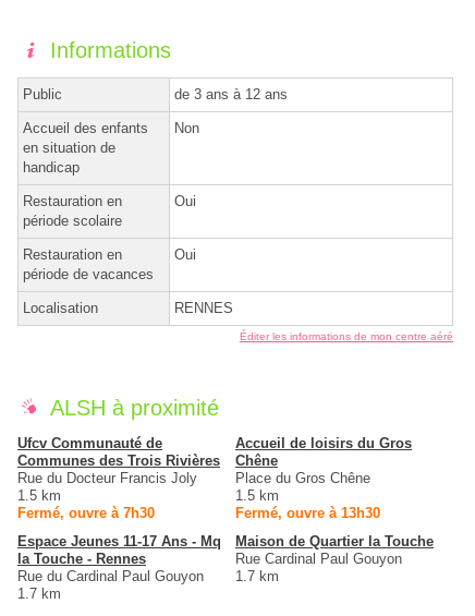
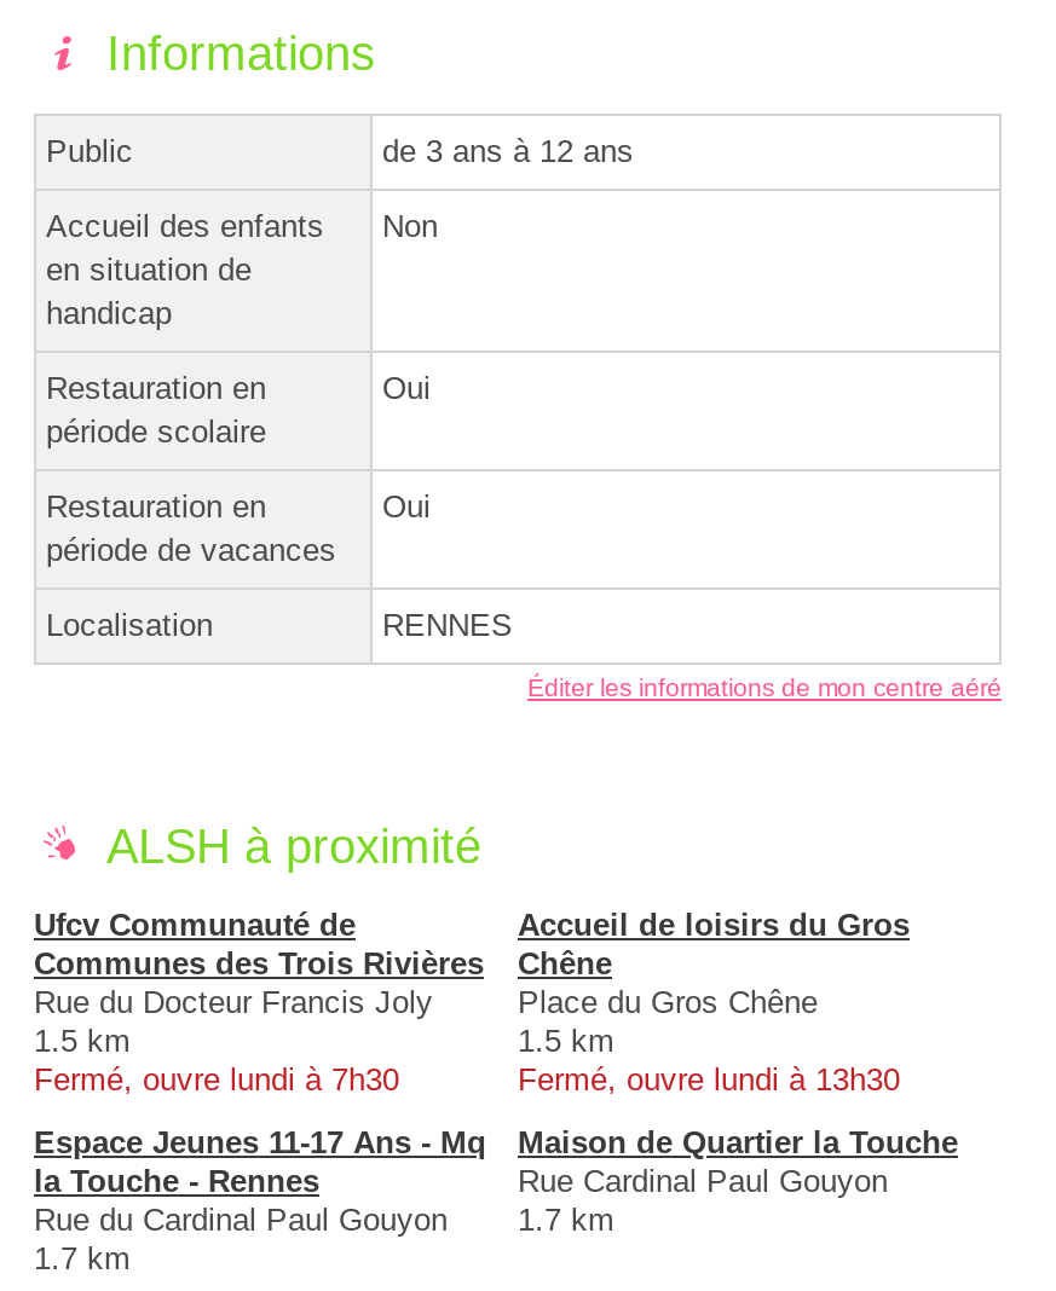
- Fermé, ouvre à 7h30
+ Fermé, ouvre lundi à 7h30

- Fermé, ouvre à 13h30
+ Fermé, ouvre lundi à 13h30
